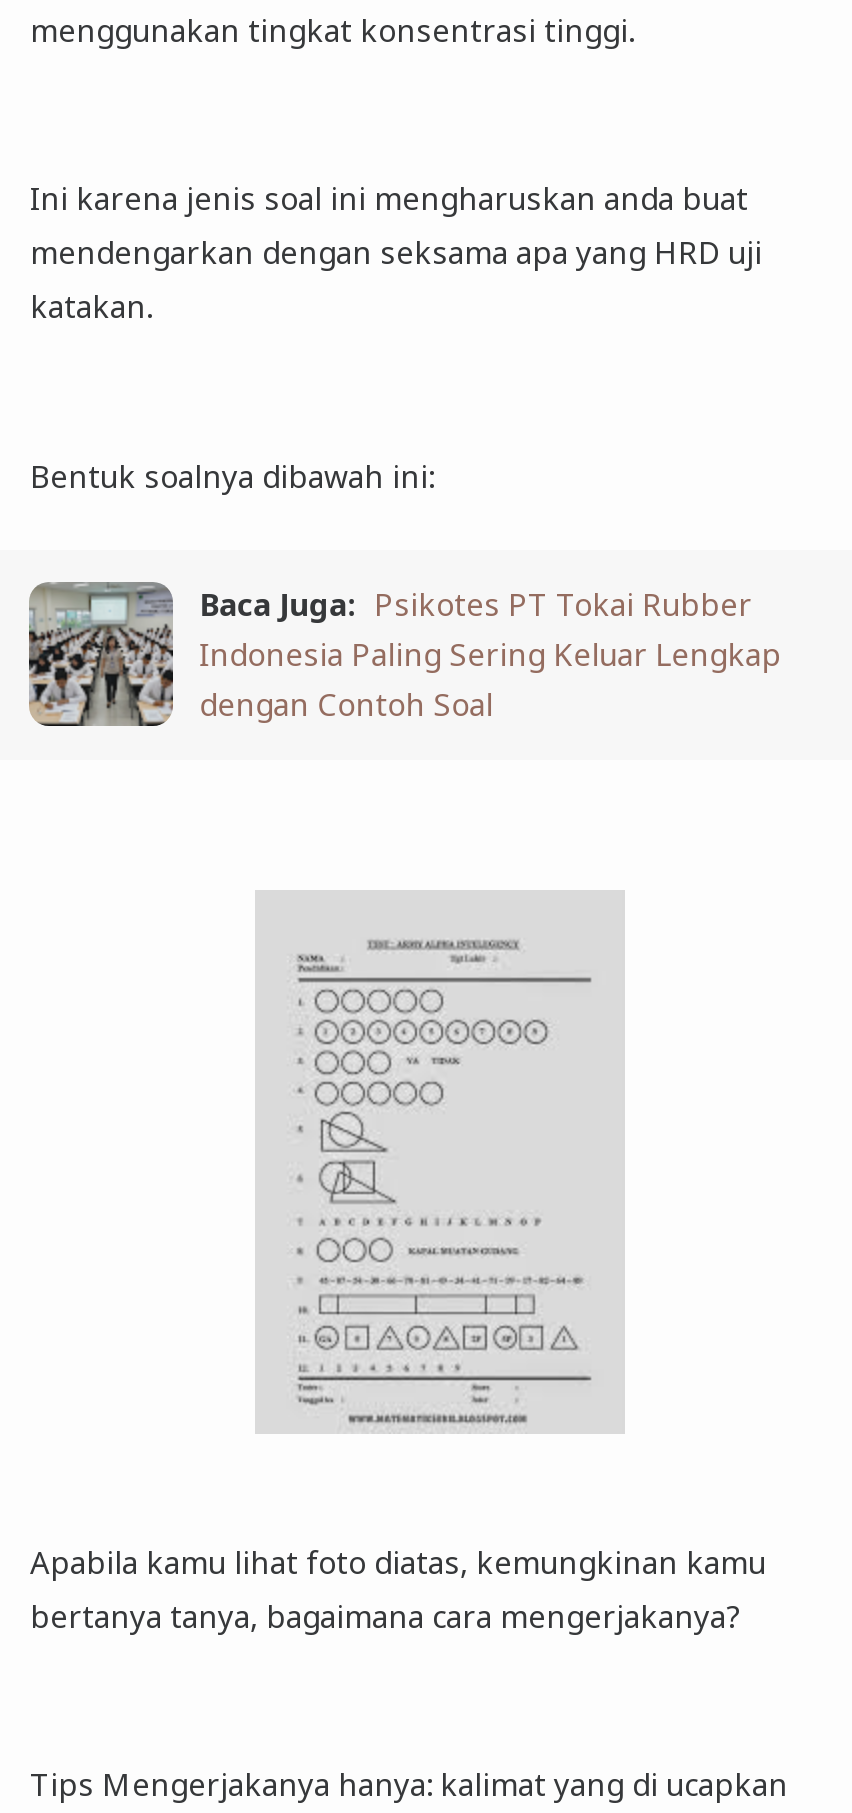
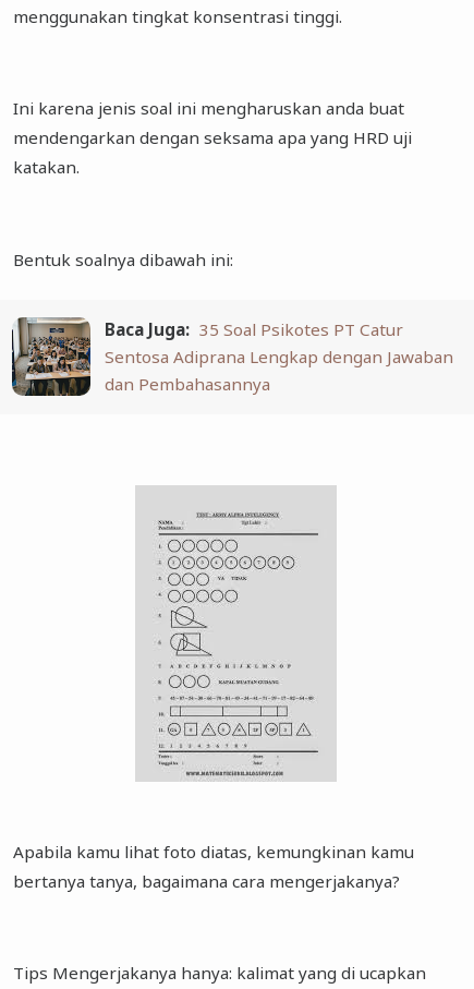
- [image]
- Baca Juga: Psikotes PT Tokai Rubber
- Indonesia Paling Sering Keluar Lengkap
- dengan Contoh Soal
+ [image]
+ Baca Juga: 35 Soal Psikotes PT Catur
+ Sentosa Adiprana Lengkap dengan Jawaban
+ dan Pembahasannya
